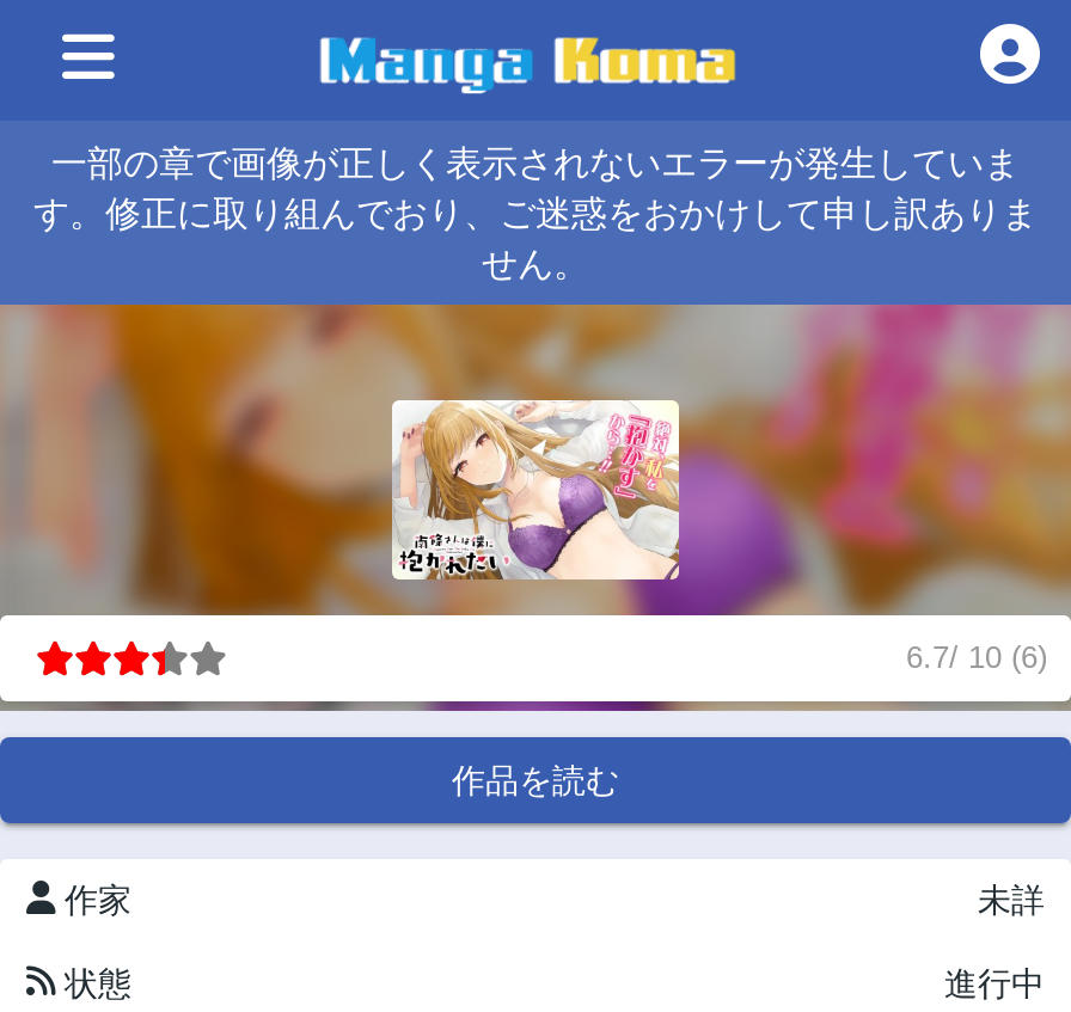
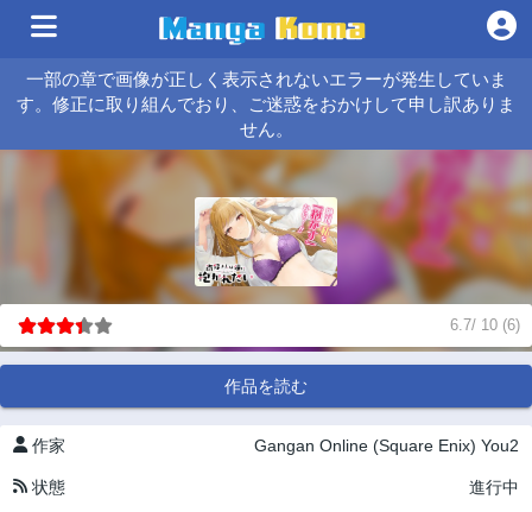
- 未詳
+ Gangan Online (Square Enix) You2
